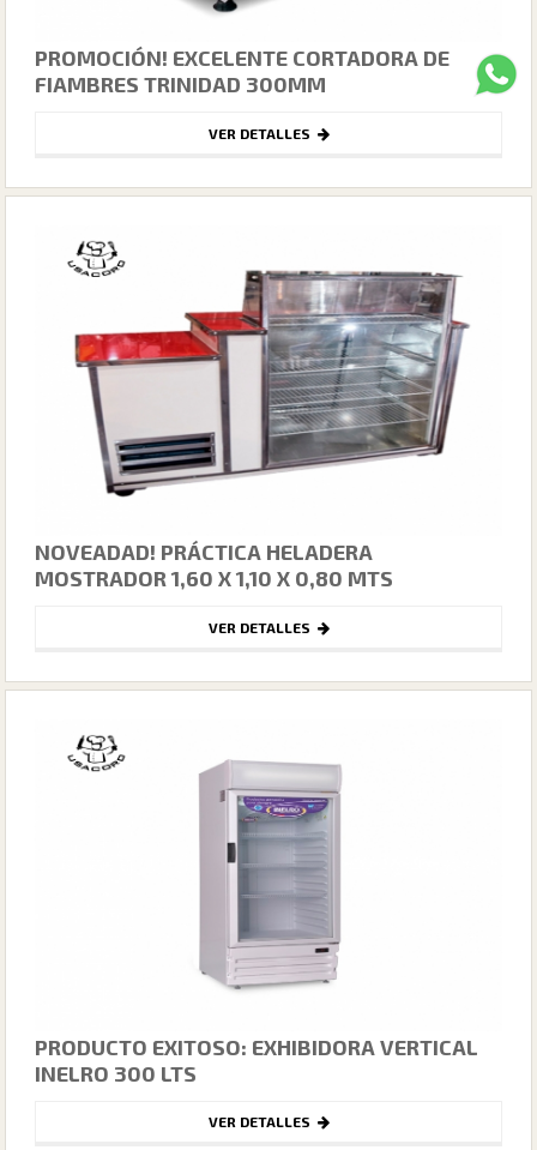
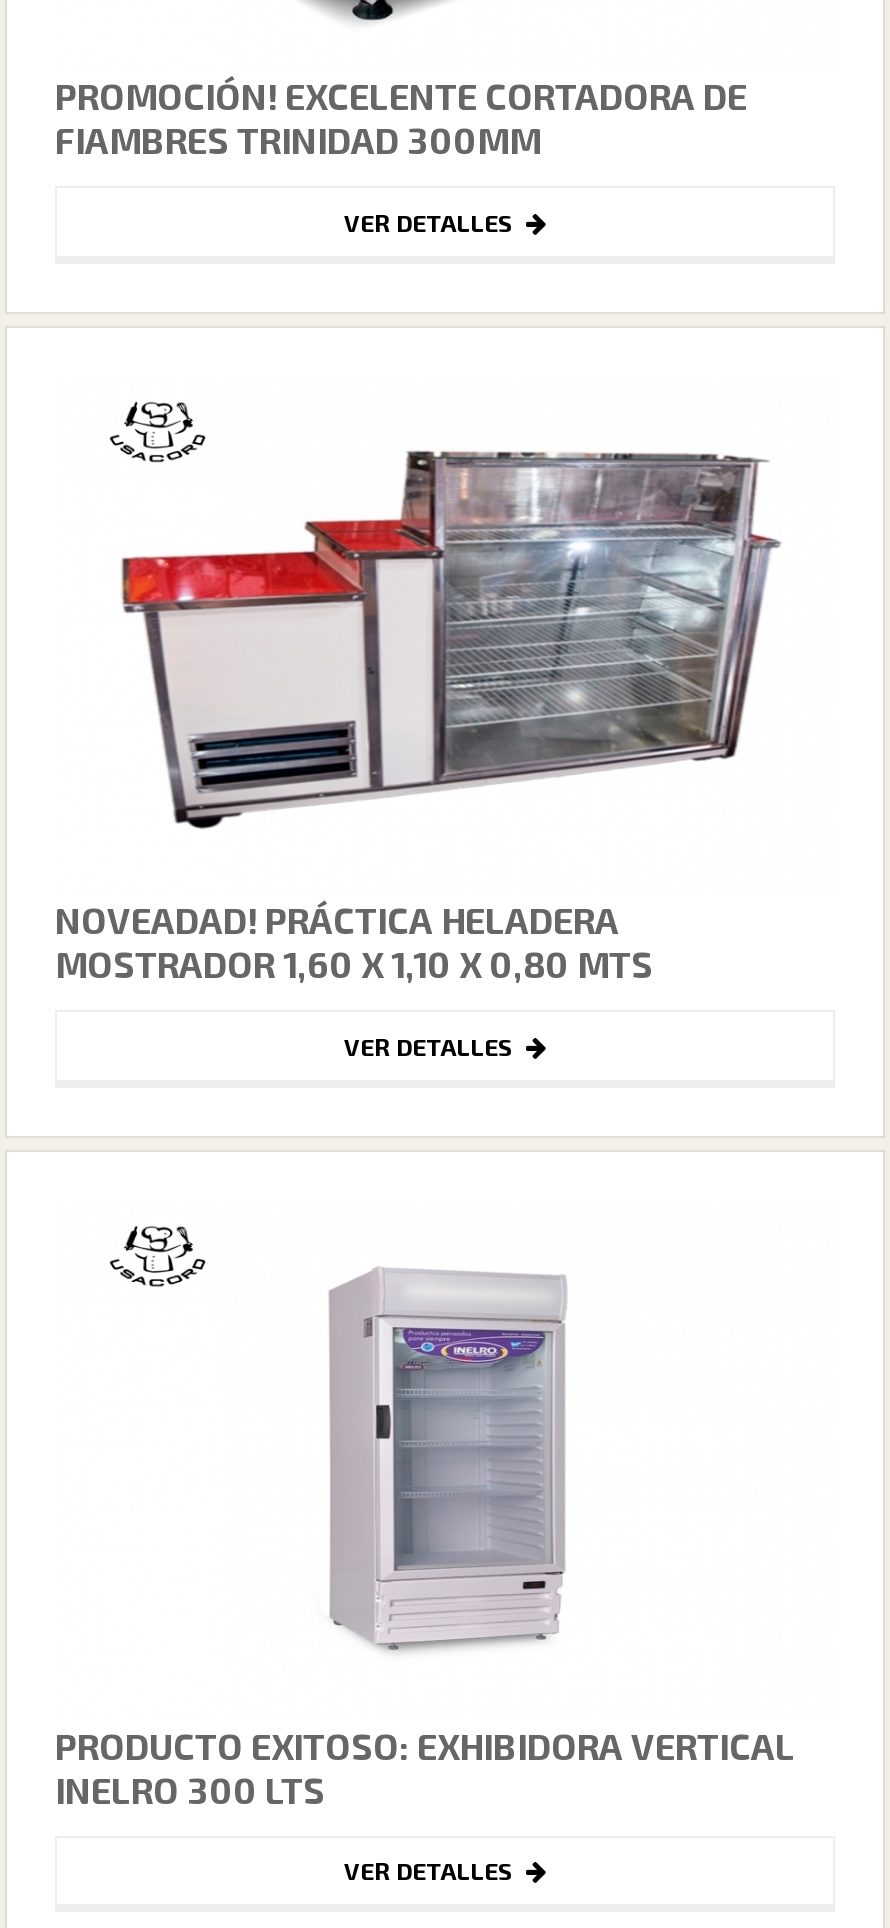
- [image]
